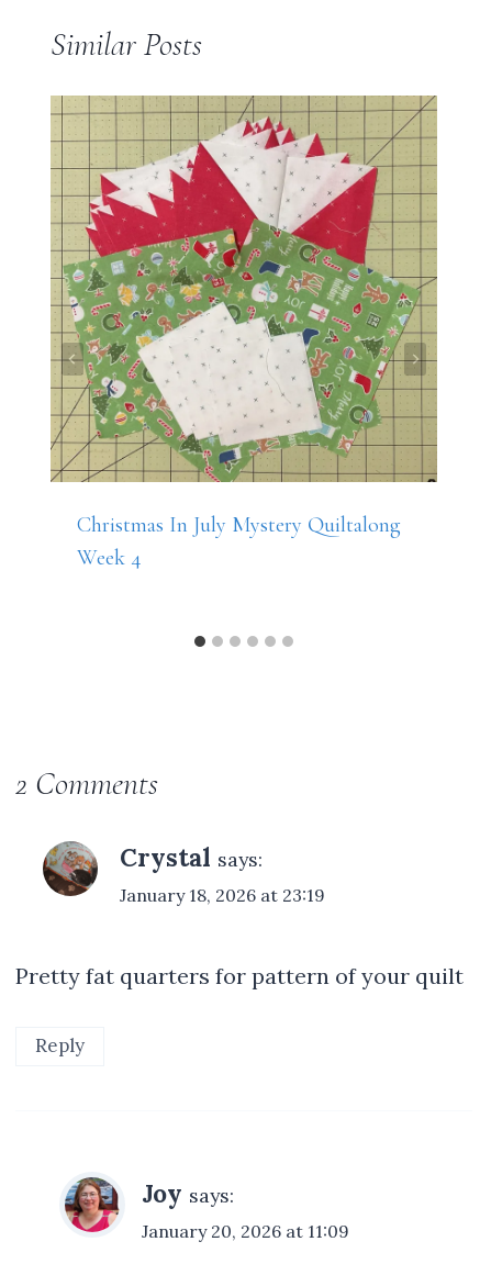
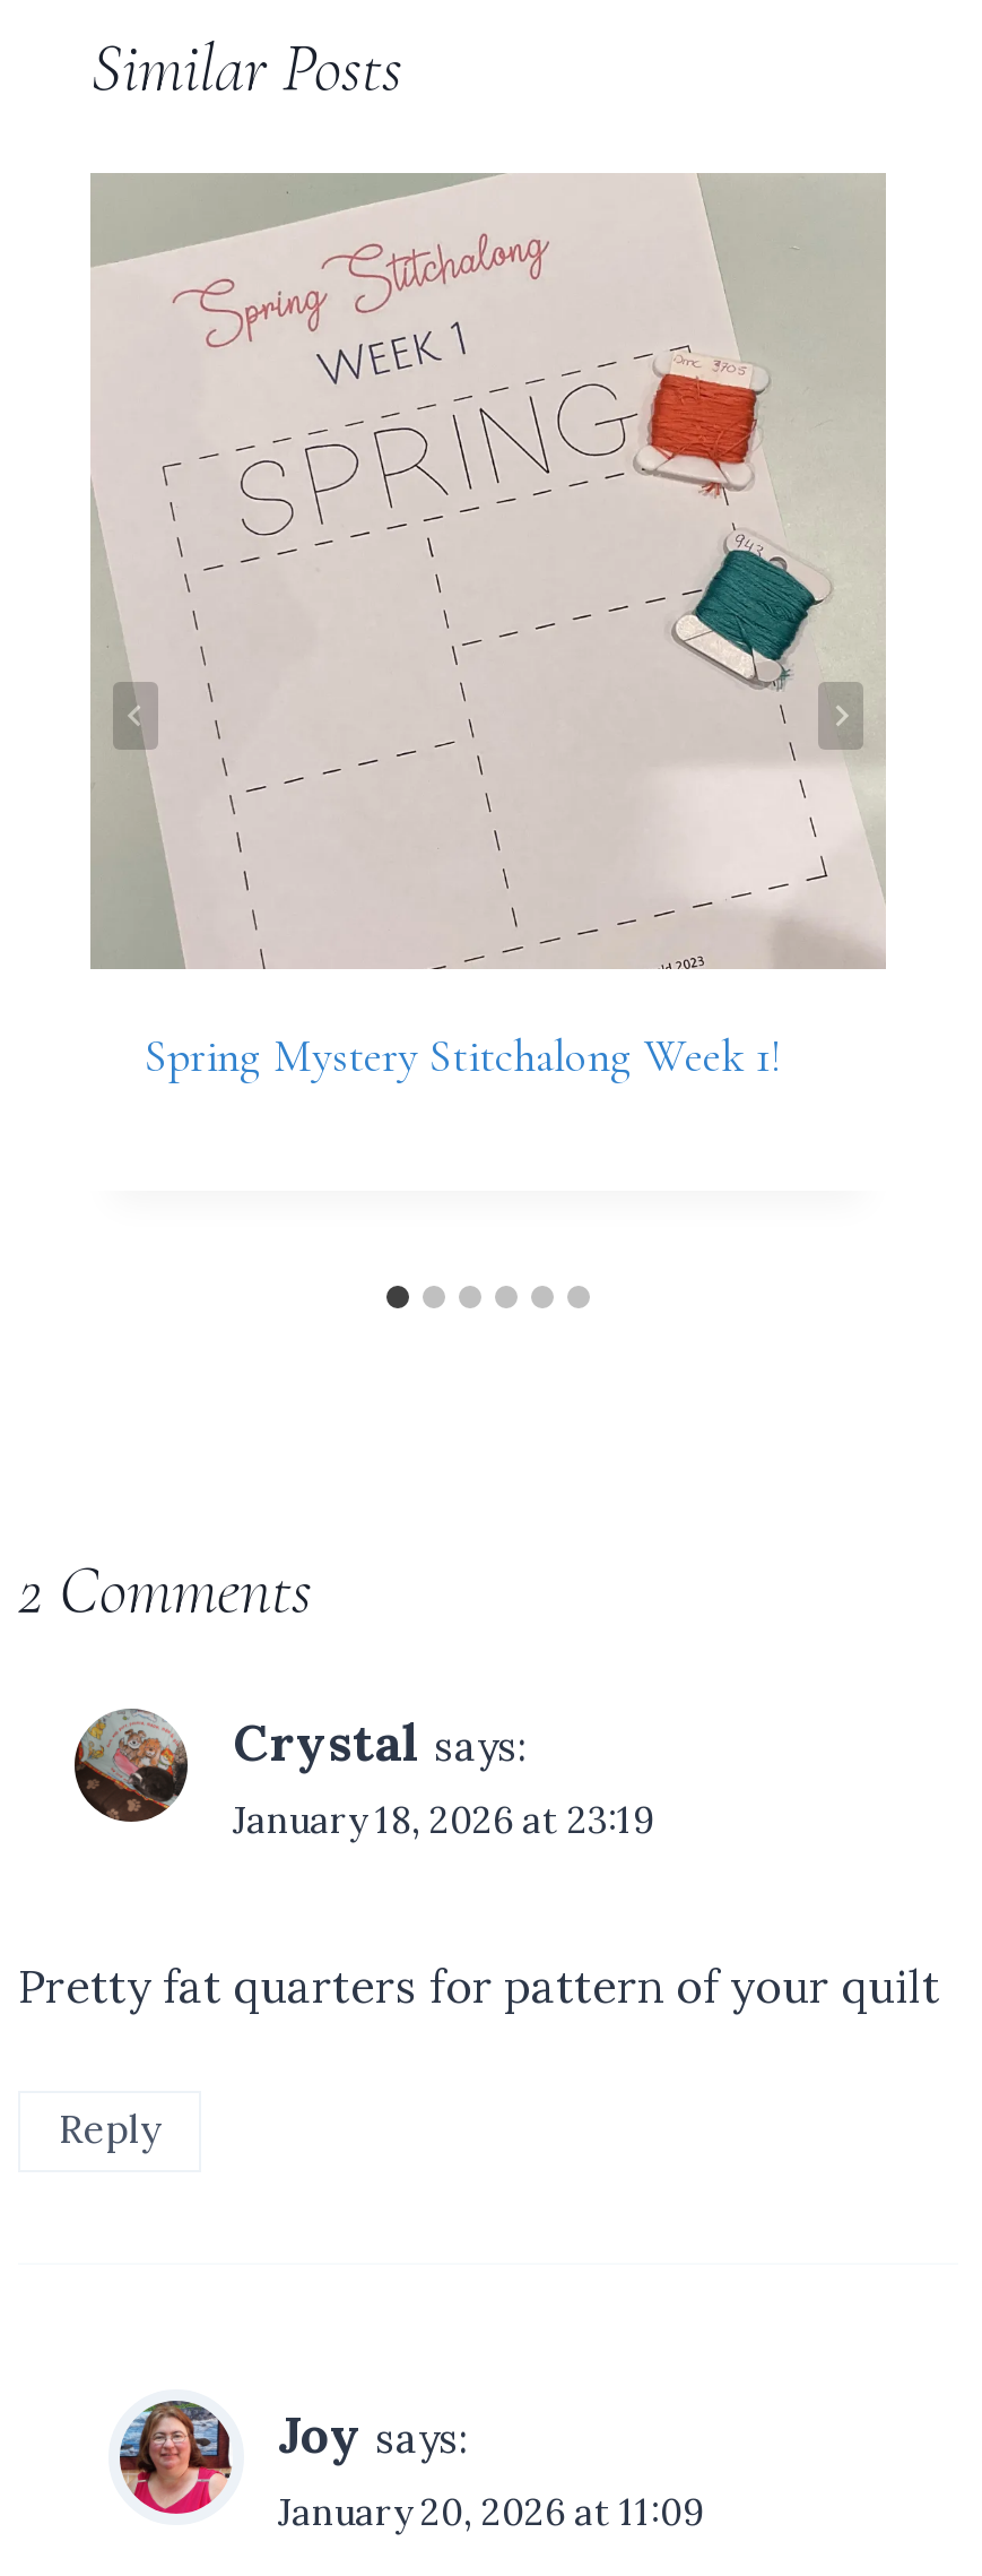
- [image]
- Christmas In July Mystery Quiltalong
- Week 4
+ [image]
+ Spring Mystery Stitchalong Week 1!
